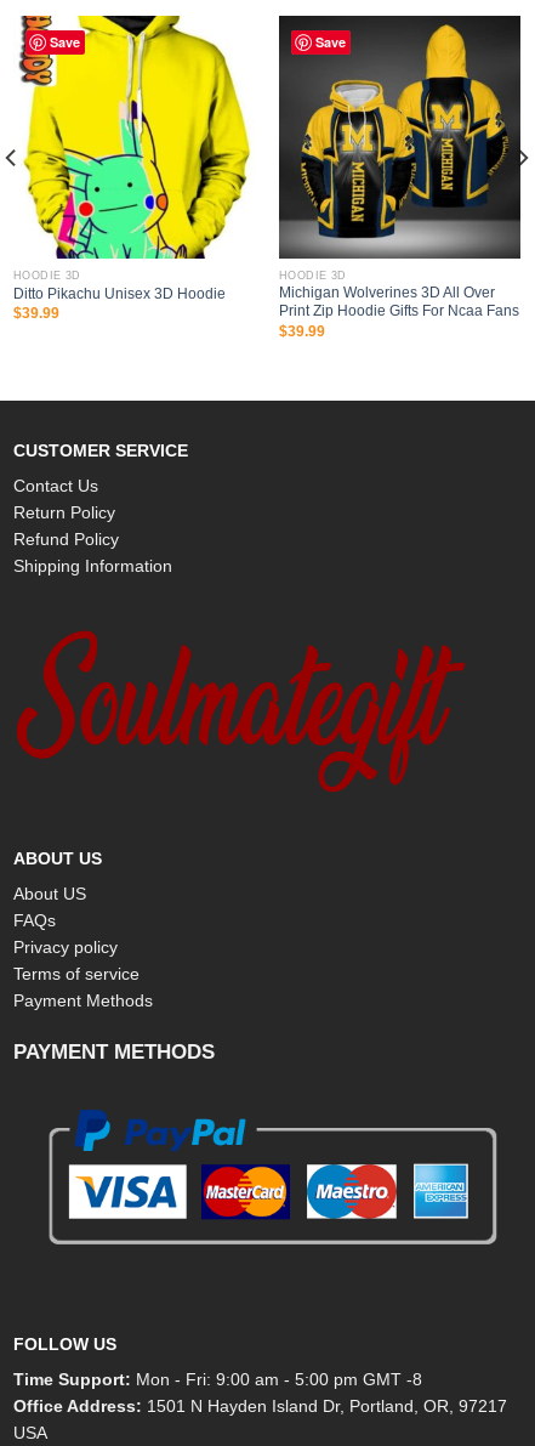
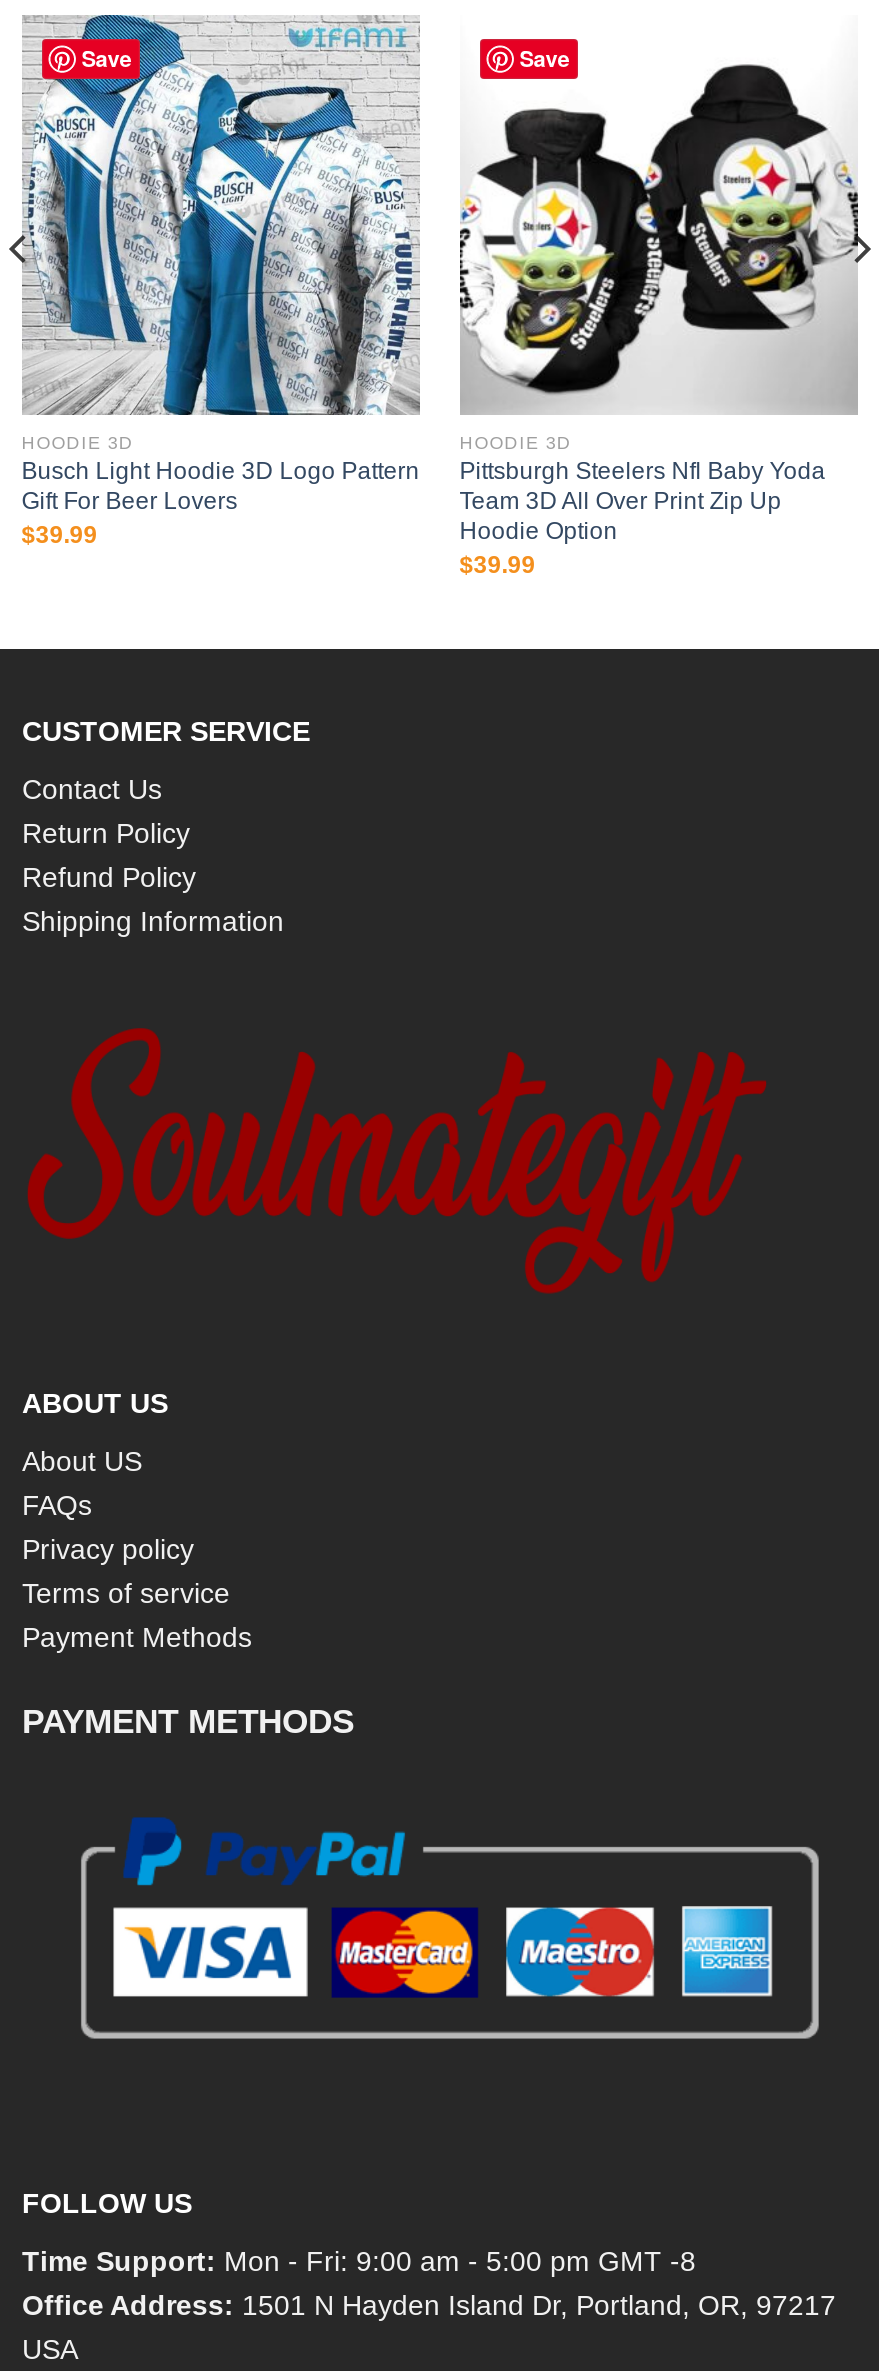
- [image]
- Ditto Pikachu Unisex 3D Hoodie
+ [image]
+ Busch Light Hoodie 3D Logo Pattern
+ Gift For Beer Lovers

- [image]
- Michigan Wolverines 3D All Over
- Print Zip Hoodie Gifts For Ncaa Fans
+ [image]
+ Pittsburgh Steelers Nfl Baby Yoda
+ Team 3D All Over Print Zip Up
+ Hoodie Option
